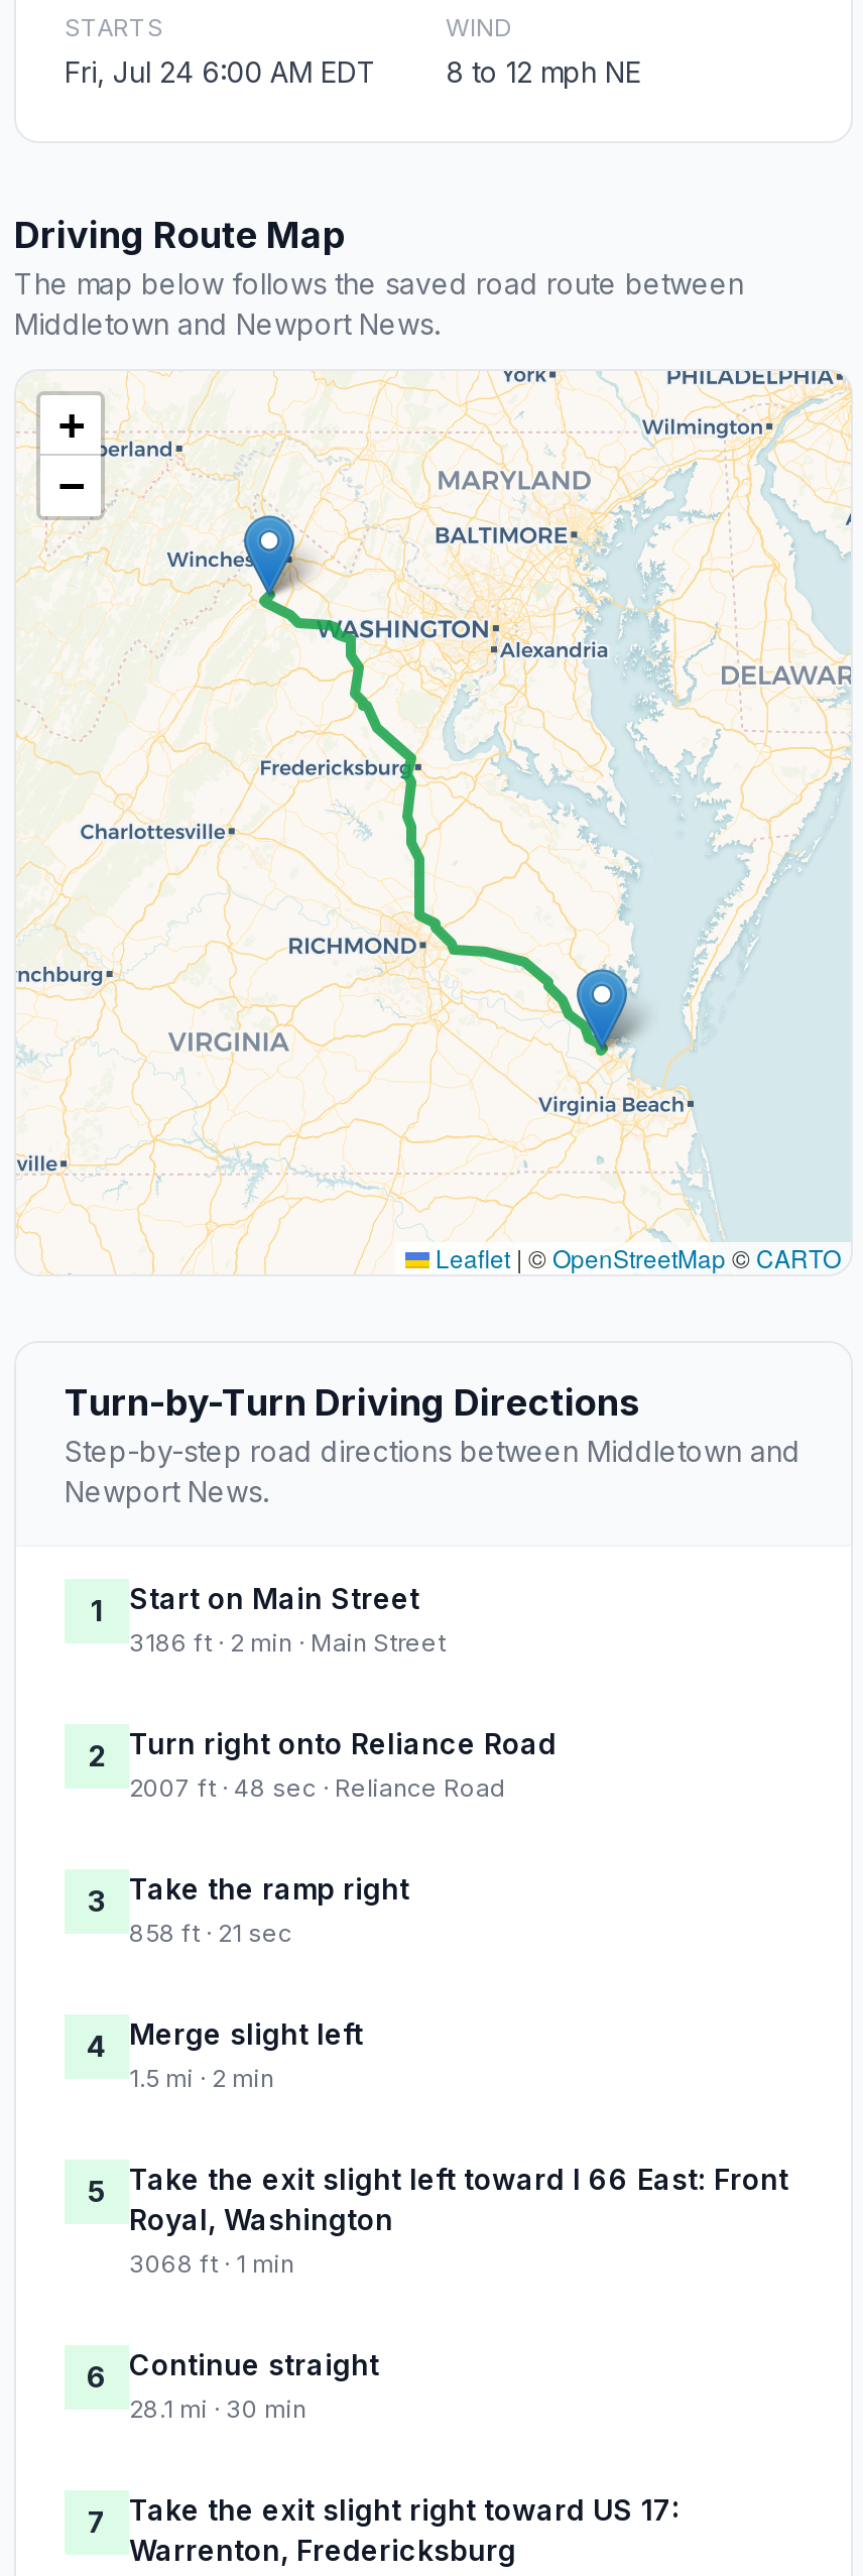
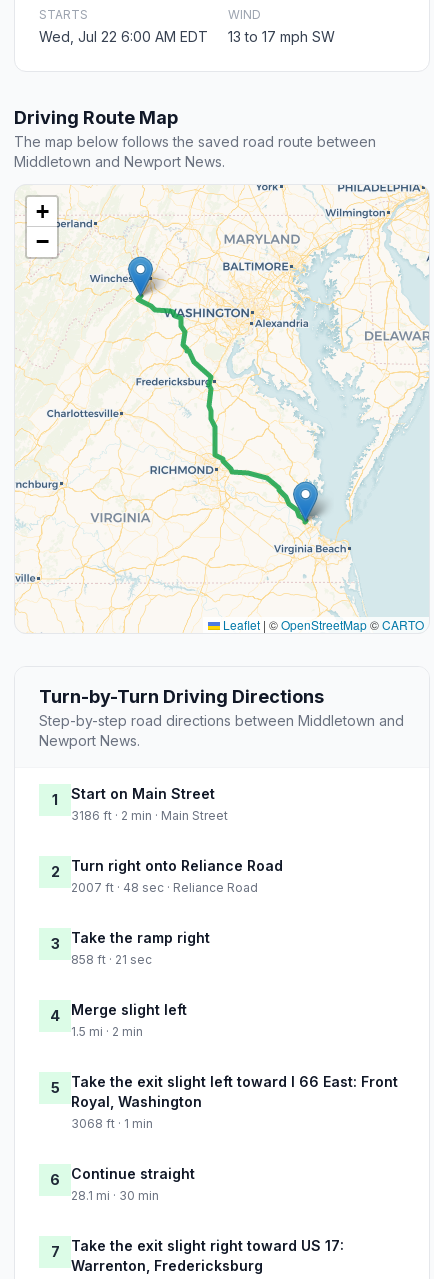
- Fri, Jul 24 6:00 AM EDT
+ Wed, Jul 22 6:00 AM EDT

- 8 to 12 mph NE
+ 13 to 17 mph SW
